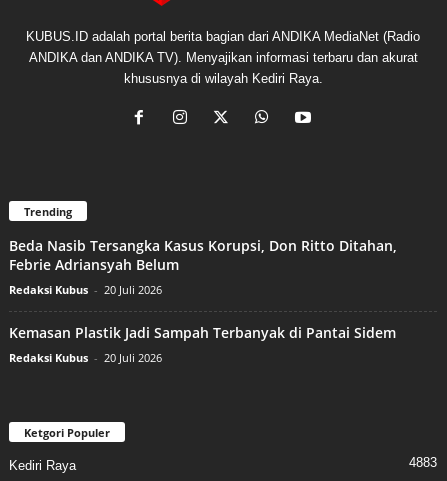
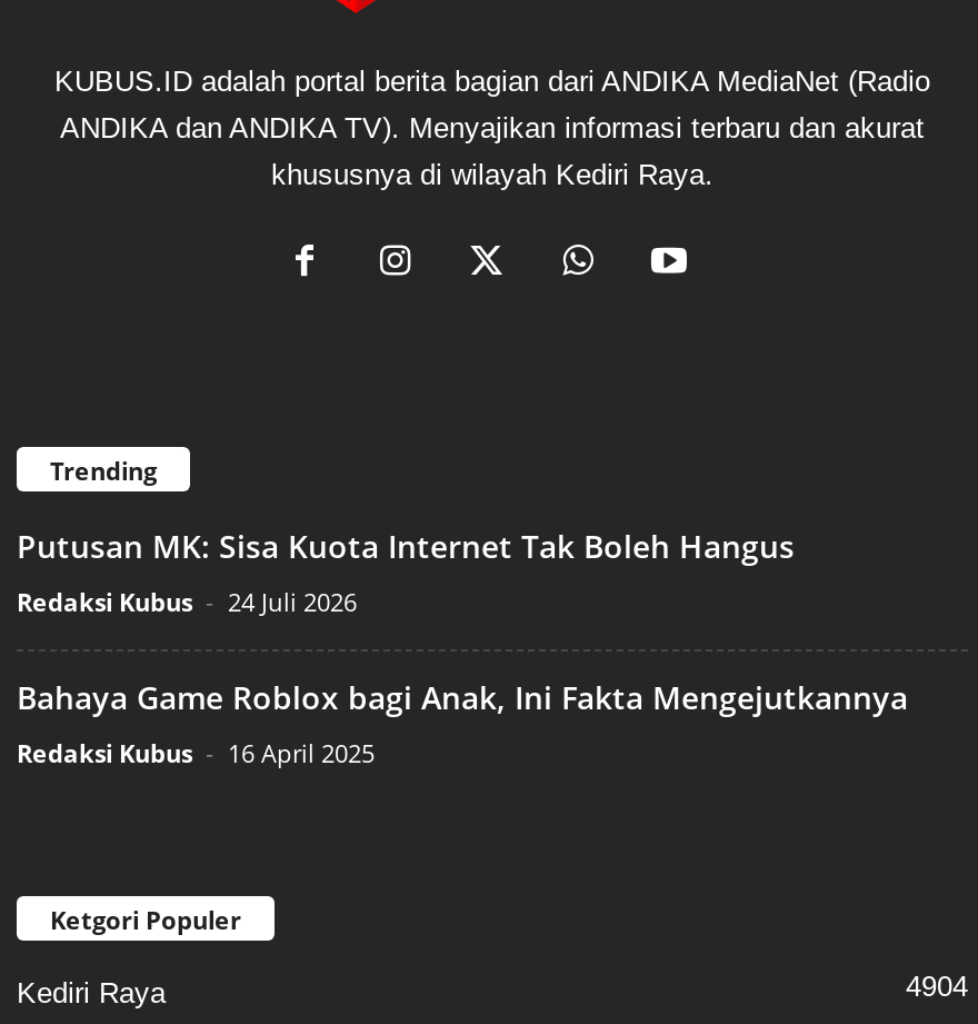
- Beda Nasib Tersangka Kasus Korupsi, Don Ritto Ditahan,
- Febrie Adriansyah Belum
- Redaksi Kubus - 20 Juli 2026
+ Putusan MK: Sisa Kuota Internet Tak Boleh Hangus
+ Redaksi Kubus - 24 Juli 2026

- Kemasan Plastik Jadi Sampah Terbanyak di Pantai Sidem
- Redaksi Kubus - 20 Juli 2026
+ Bahaya Game Roblox bagi Anak, Ini Fakta Mengejutkannya
+ Redaksi Kubus - 16 April 2025

- 4883
+ 4904
